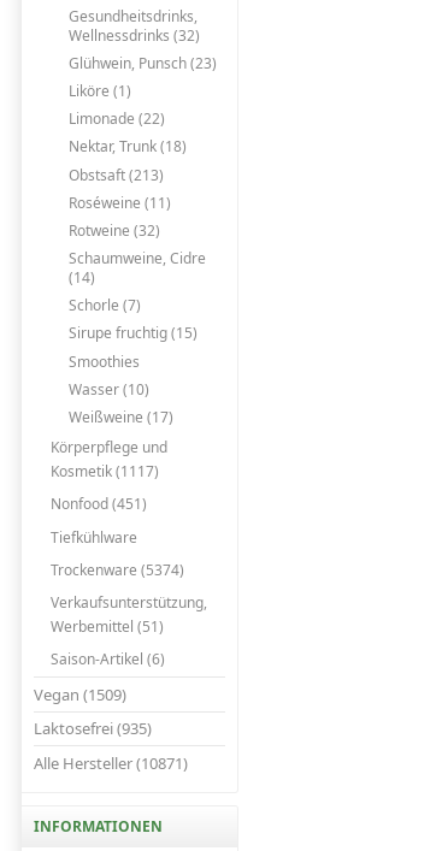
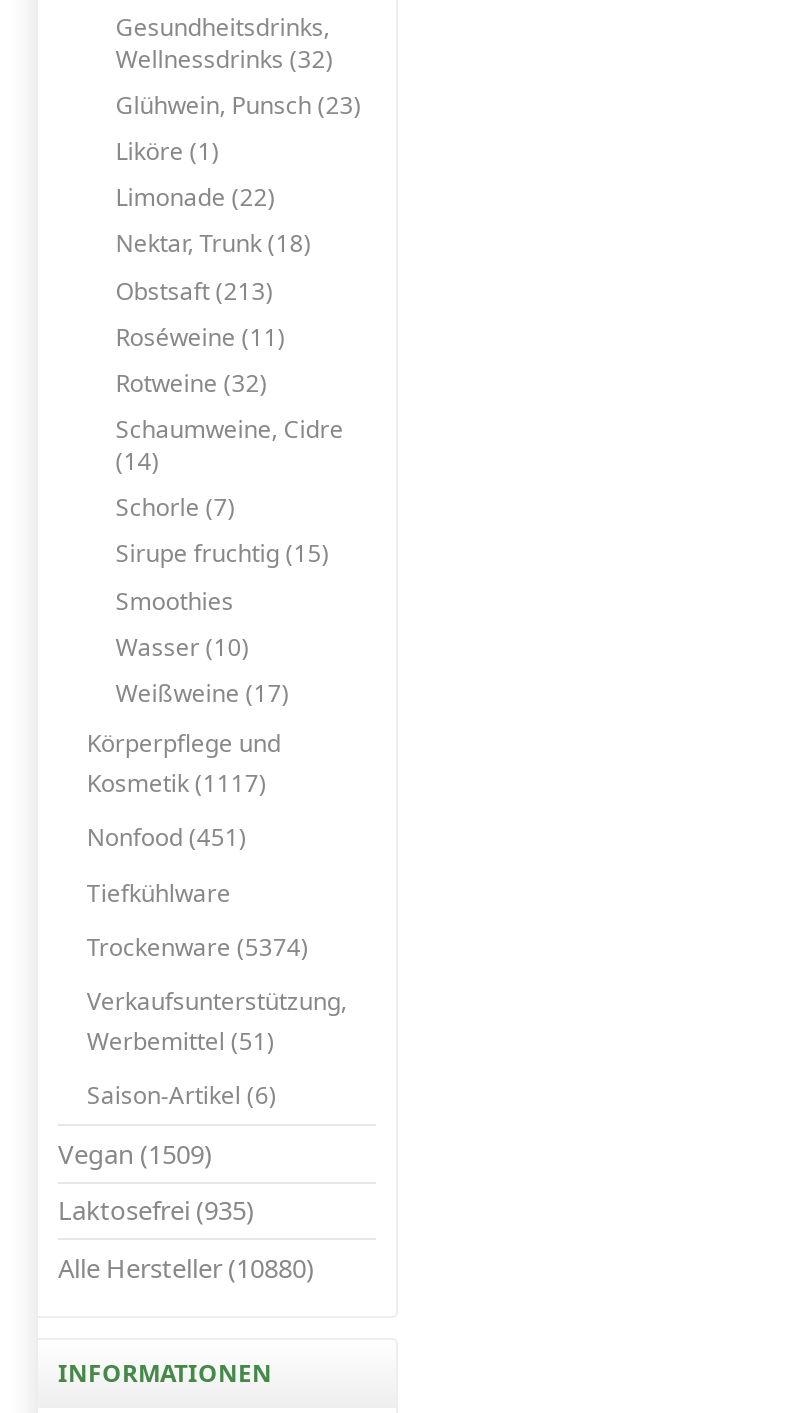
- Alle Hersteller (10871)
+ Alle Hersteller (10880)
